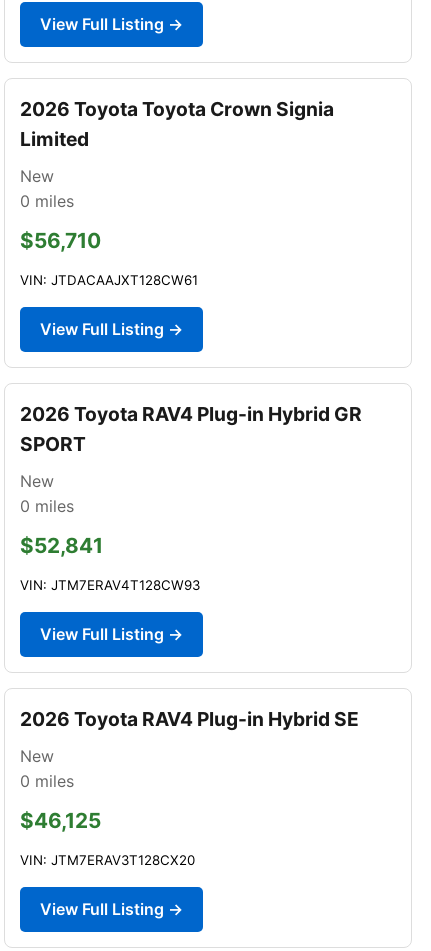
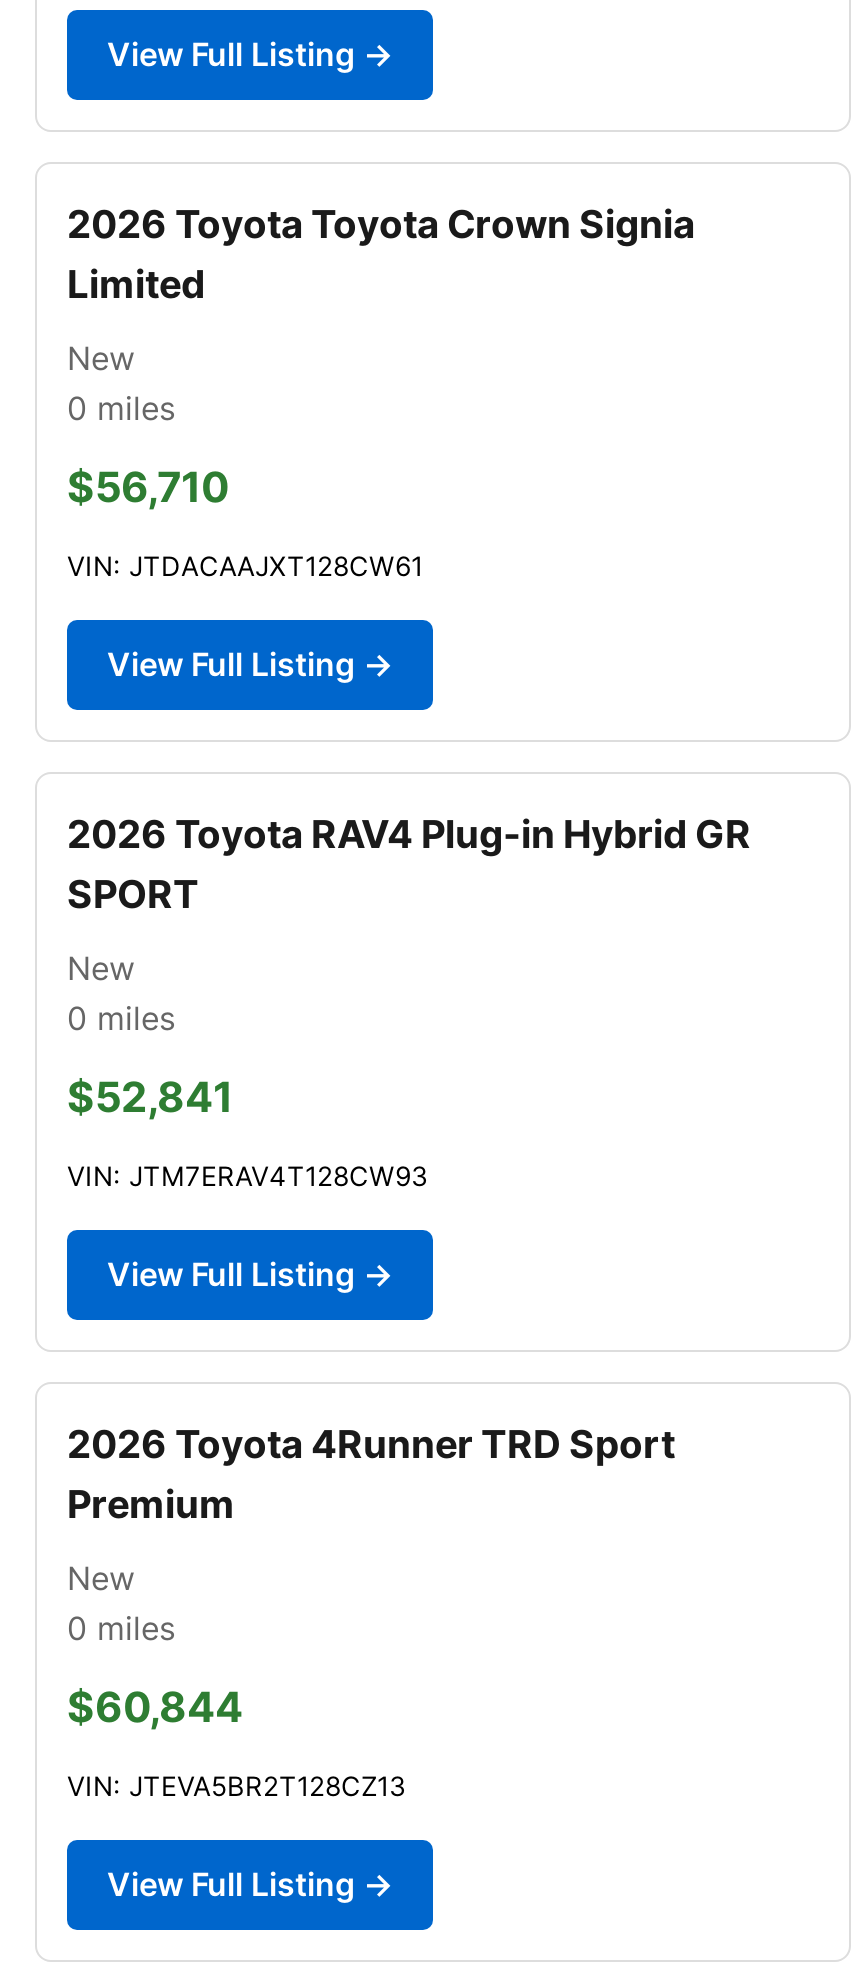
- 2026 Toyota RAV4 Plug-in Hybrid SE
+ 2026 Toyota 4Runner TRD Sport
+ Premium

- $46,125
+ $60,844

- VIN: JTM7ERAV3T128CX20
+ VIN: JTEVA5BR2T128CZ13
